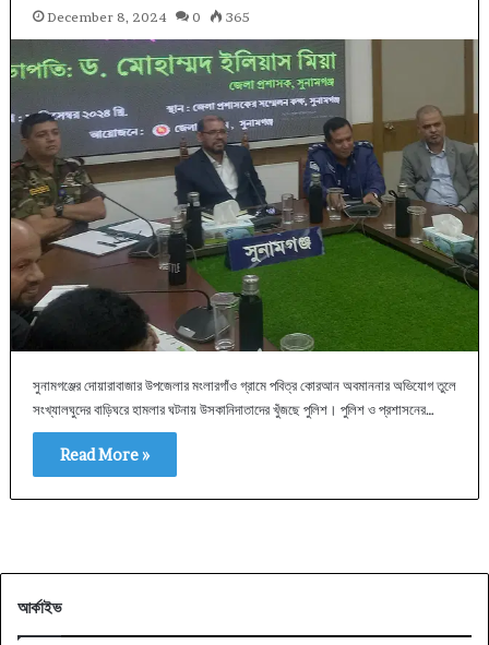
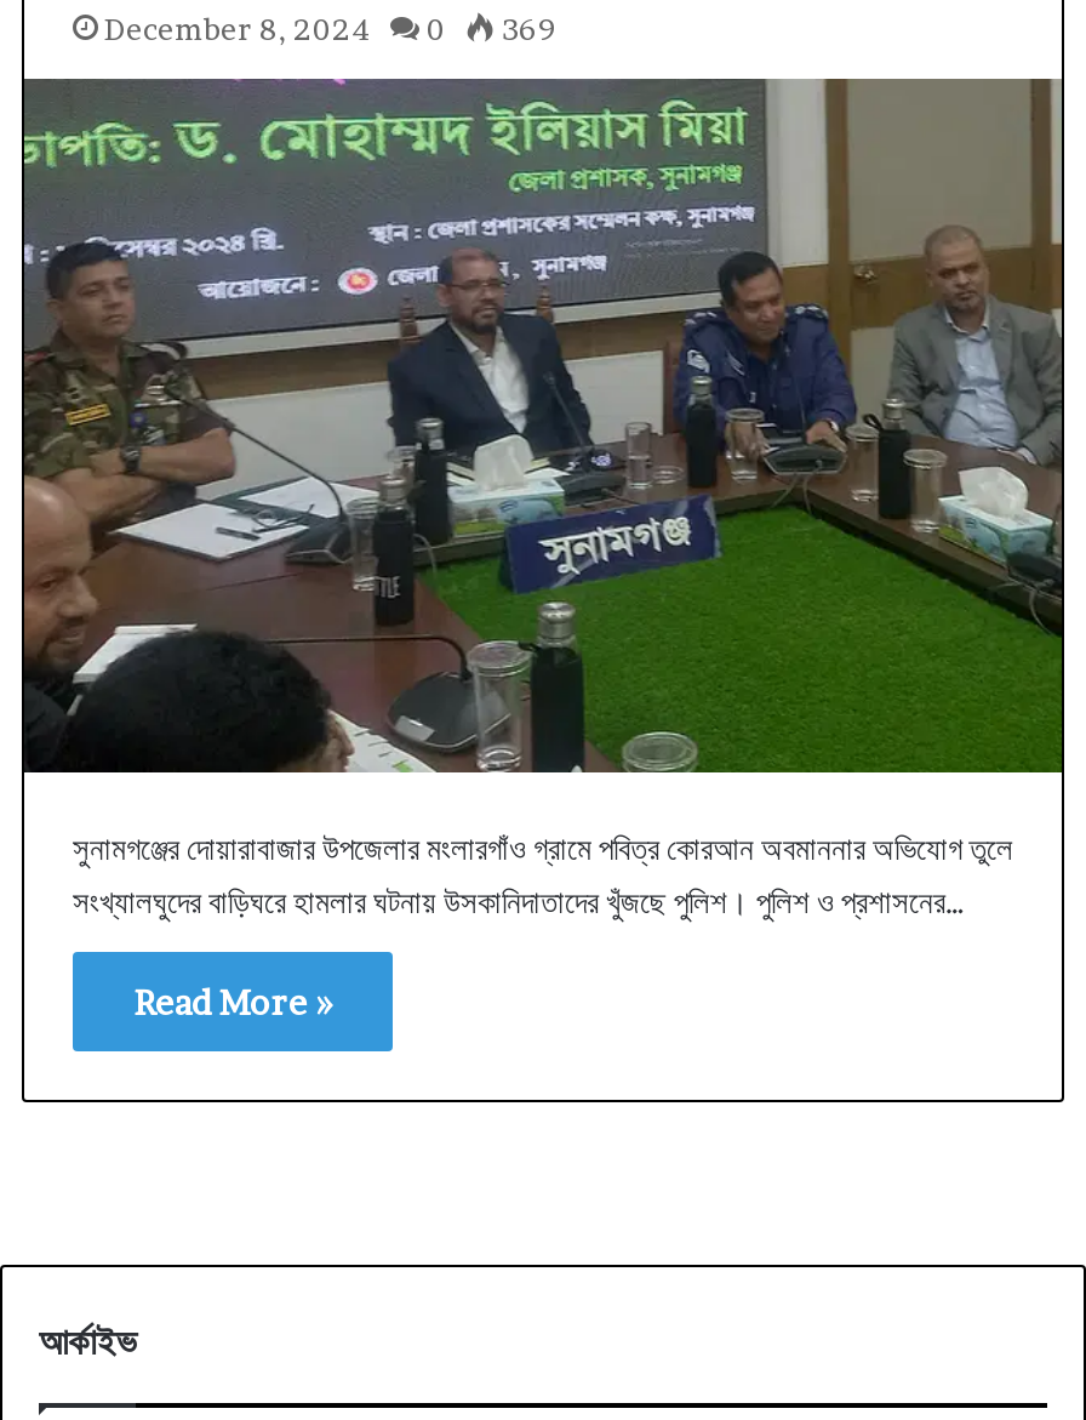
- December 8, 2024 0 365
+ December 8, 2024 0 369
